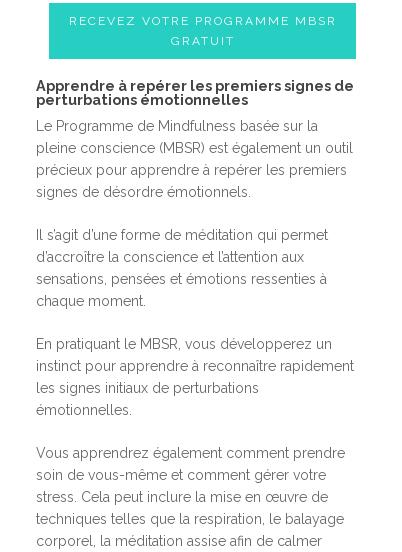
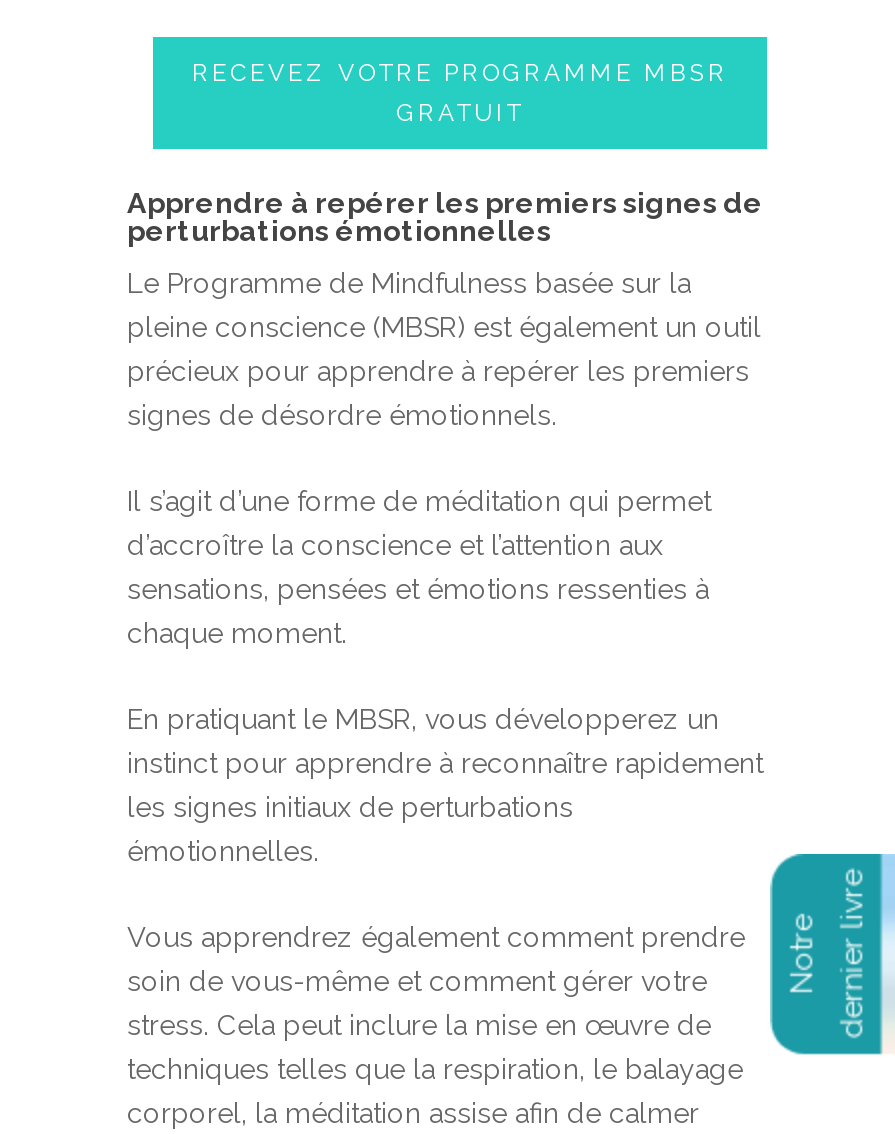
+ [image]
